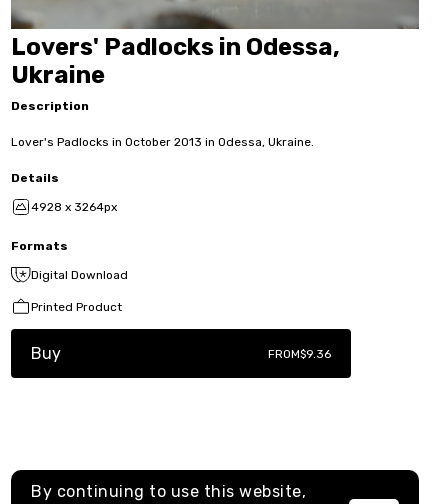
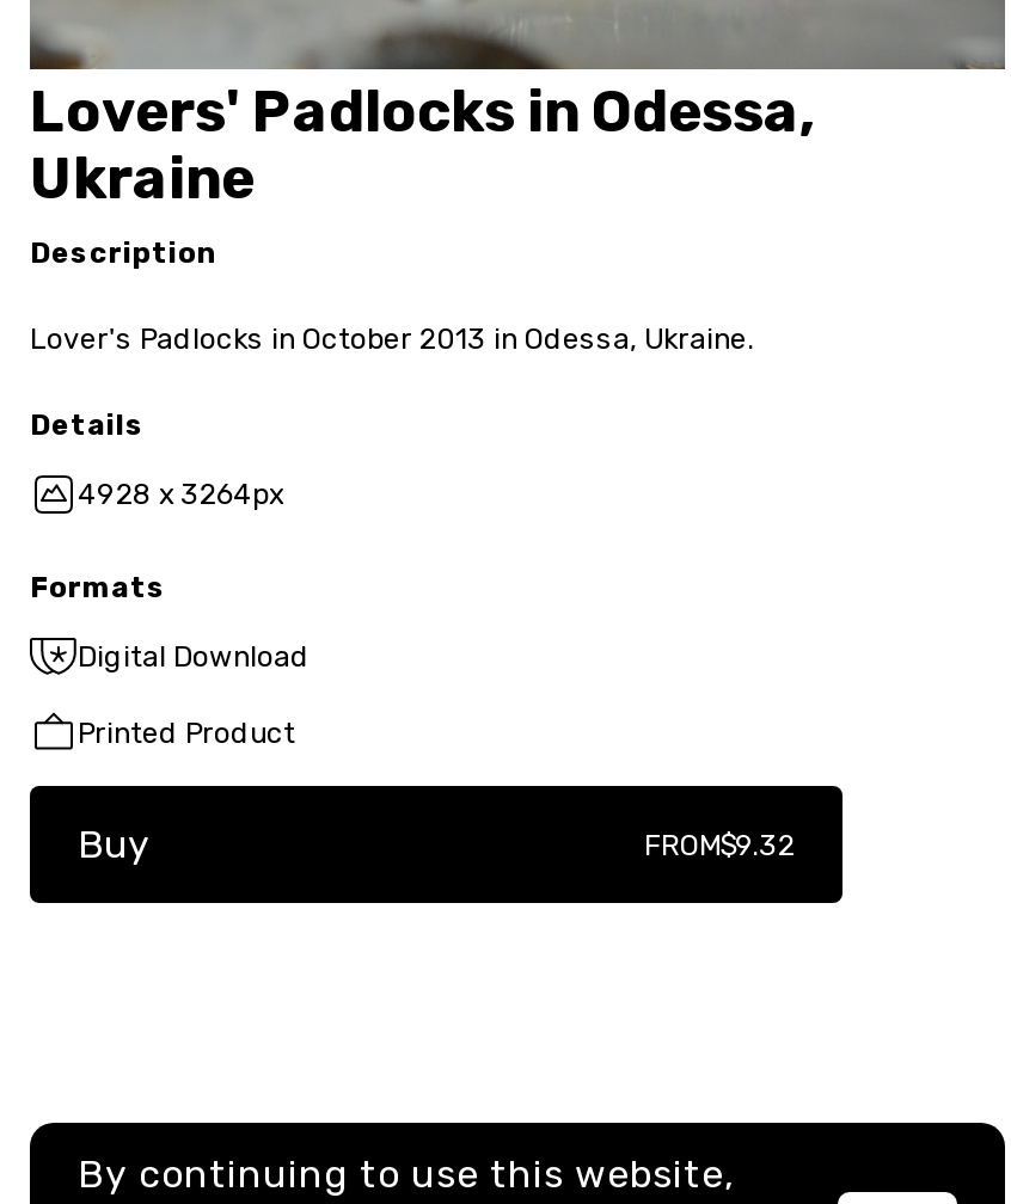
- FROM$9.36
+ FROM$9.32
